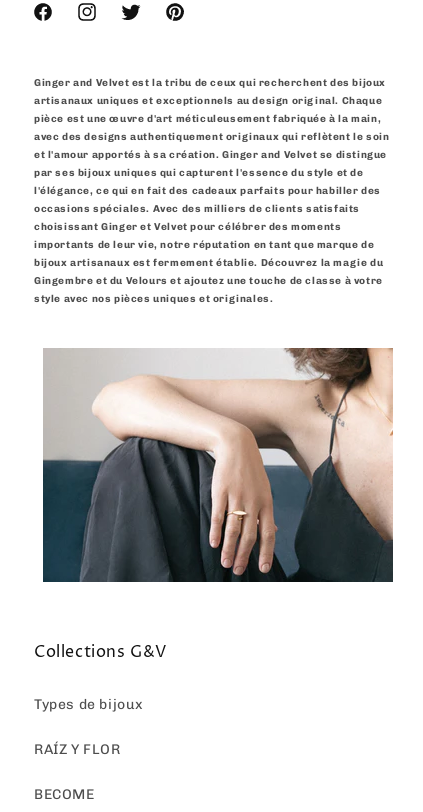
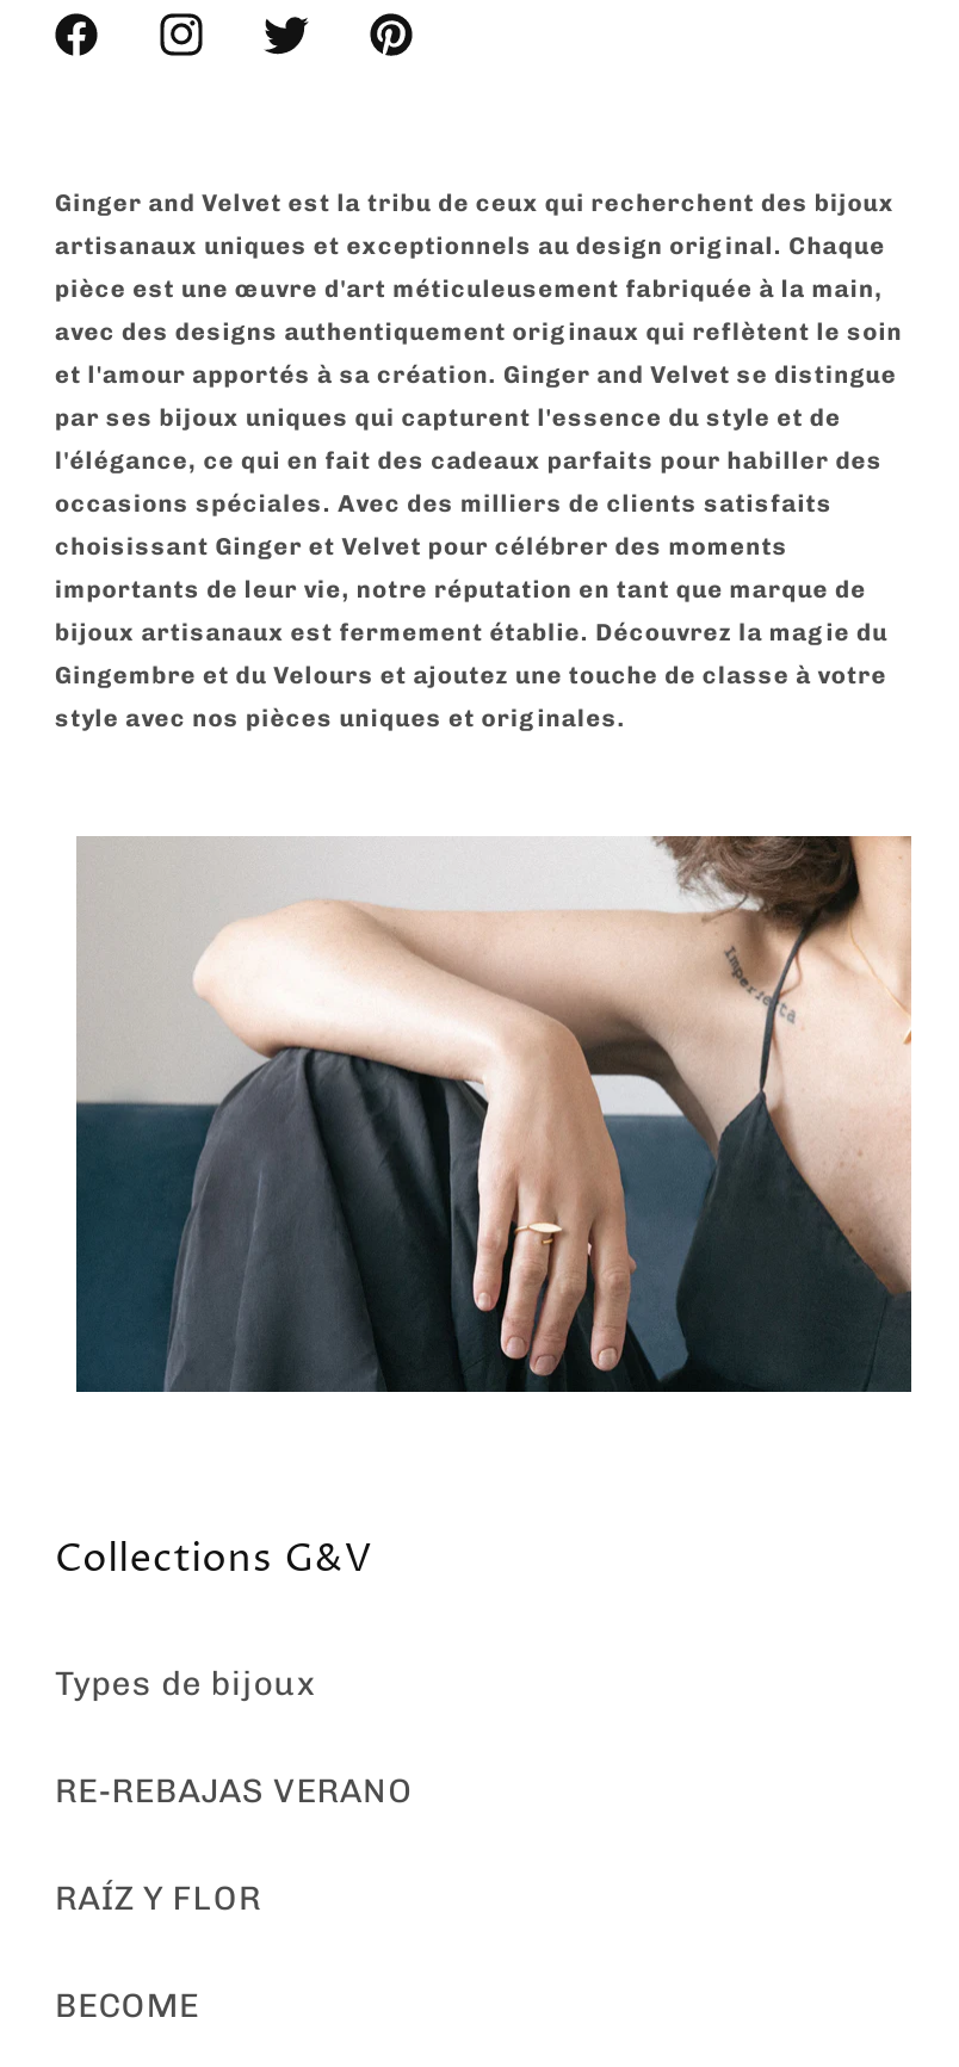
+ RE-REBAJAS VERANO
